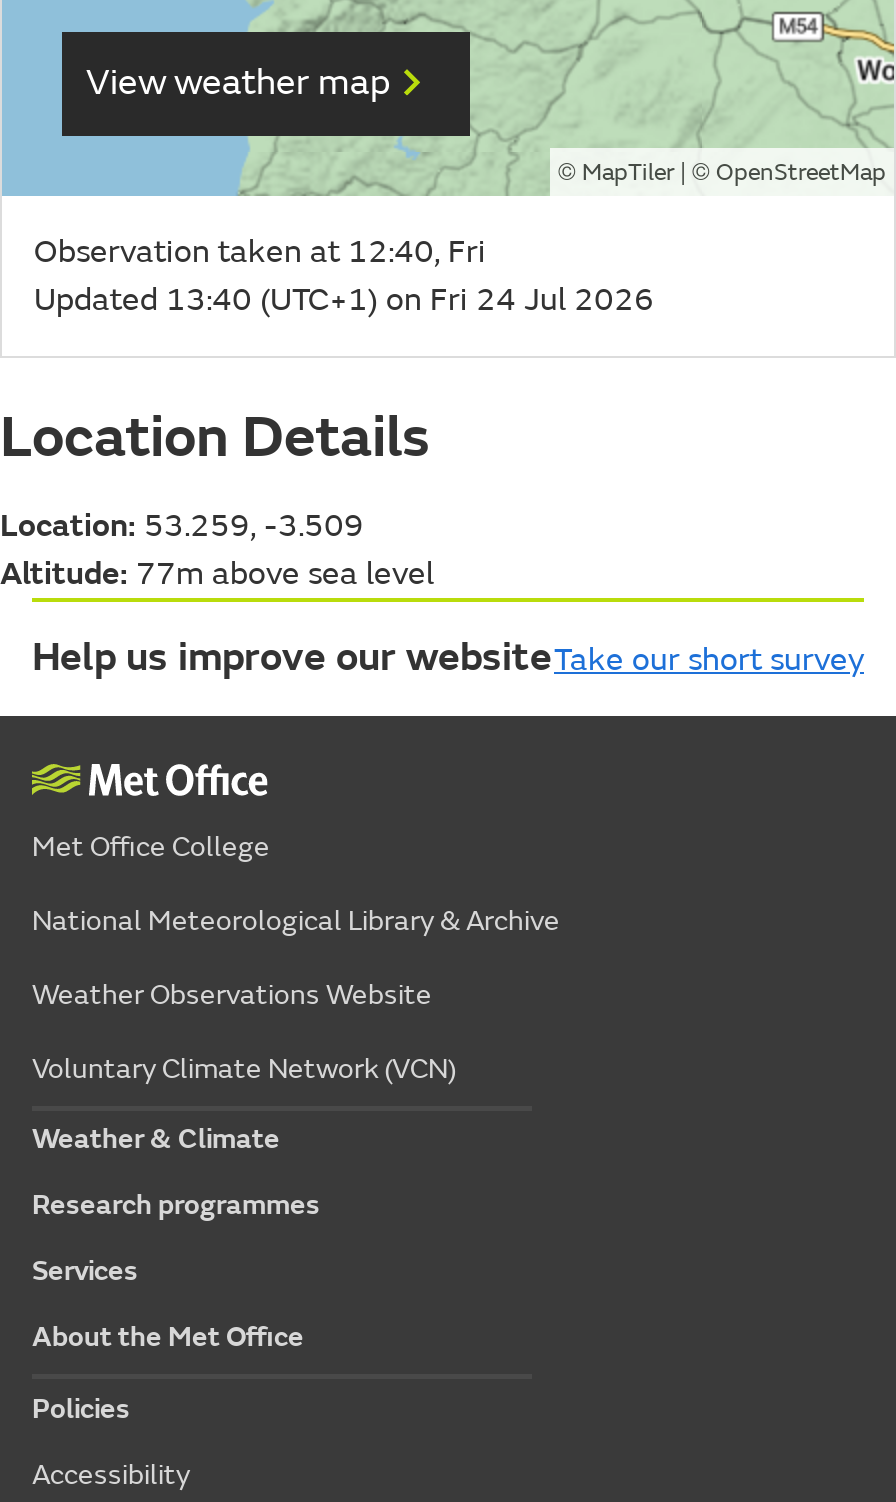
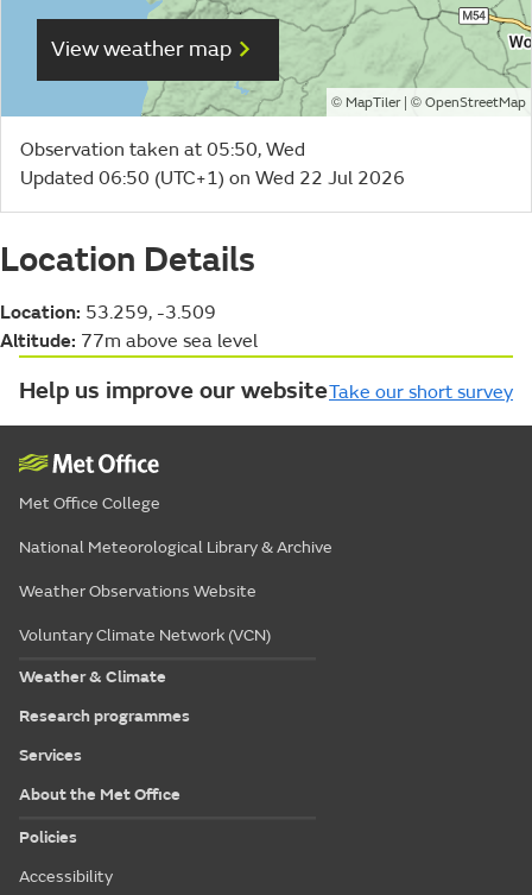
- Observation taken at 12:40, Fri
+ Observation taken at 05:50, Wed

- Updated 13:40 (UTC+1) on Fri 24 Jul 2026
+ Updated 06:50 (UTC+1) on Wed 22 Jul 2026
